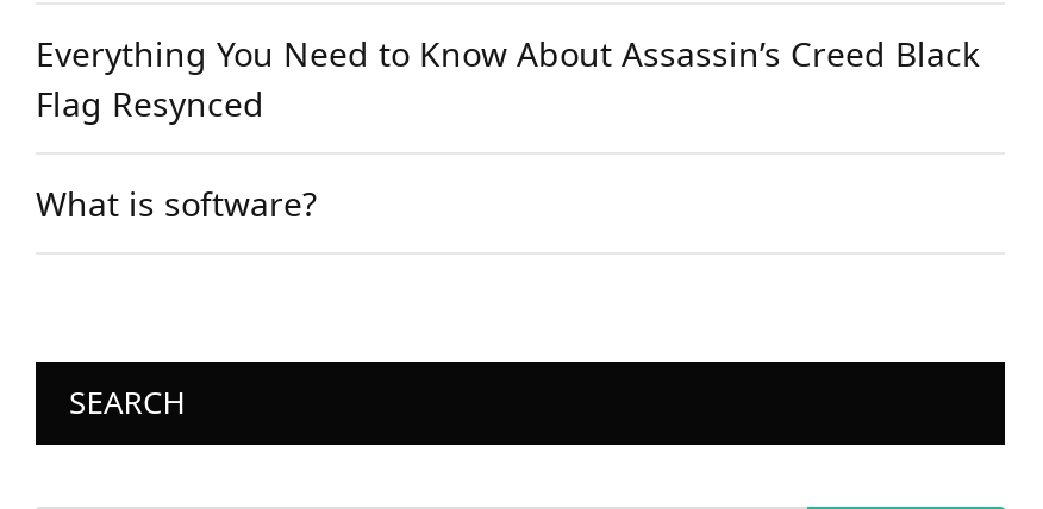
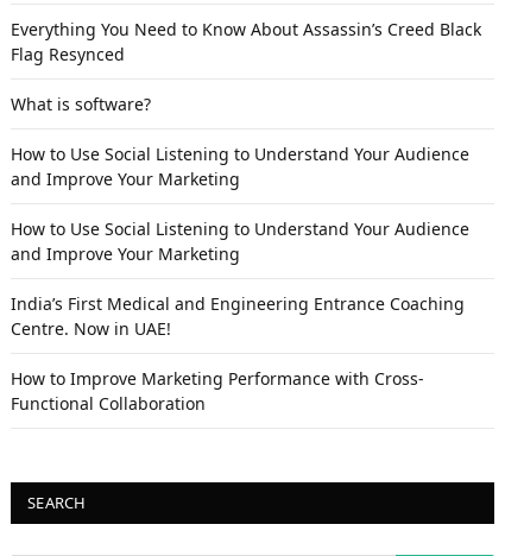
+ How to Use Social Listening to Understand Your Audience
+ and Improve Your Marketing
+ How to Use Social Listening to Understand Your Audience
+ and Improve Your Marketing
+ India’s First Medical and Engineering Entrance Coaching
+ Centre. Now in UAE!
+ How to Improve Marketing Performance with Cross-
+ Functional Collaboration
